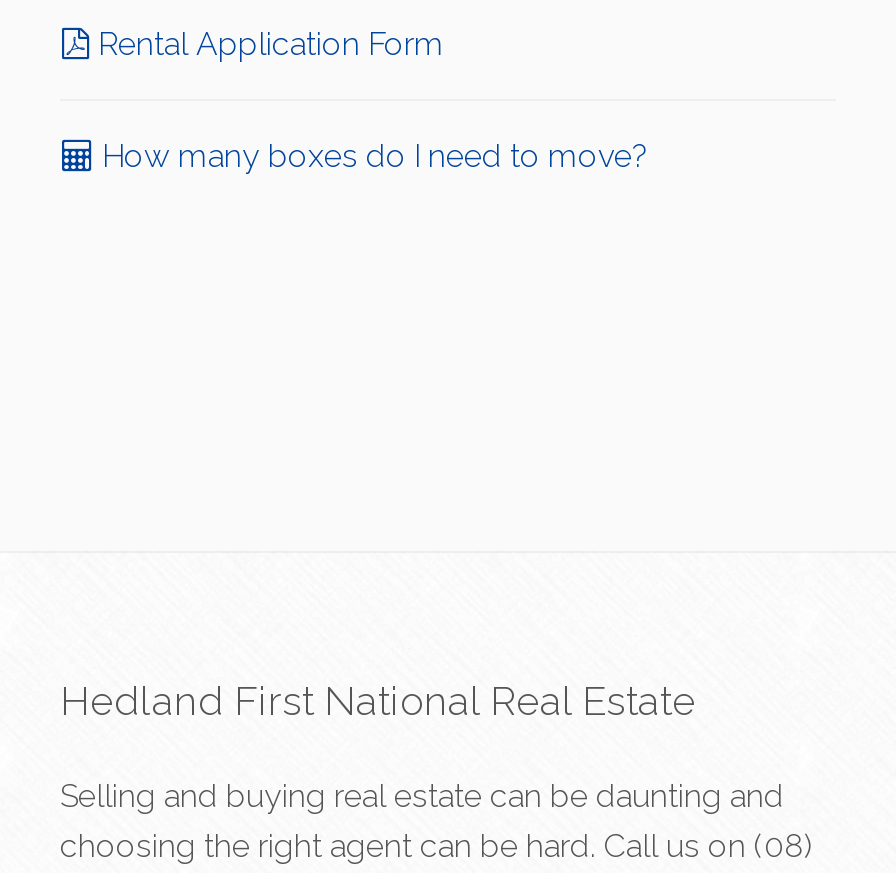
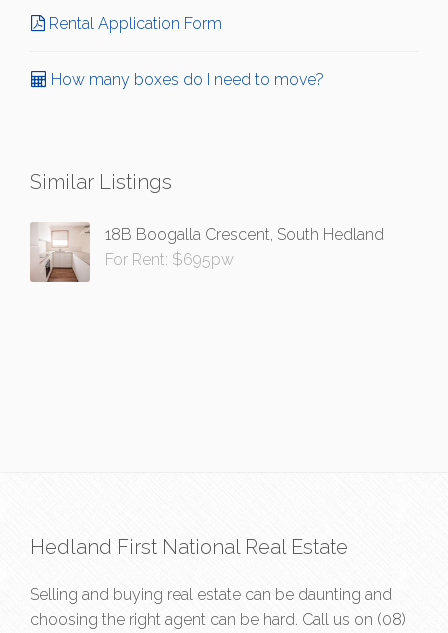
+ [image]
+ Similar Listings
+ 18B Boogalla Crescent, South Hedland
+ For Rent: $695pw
